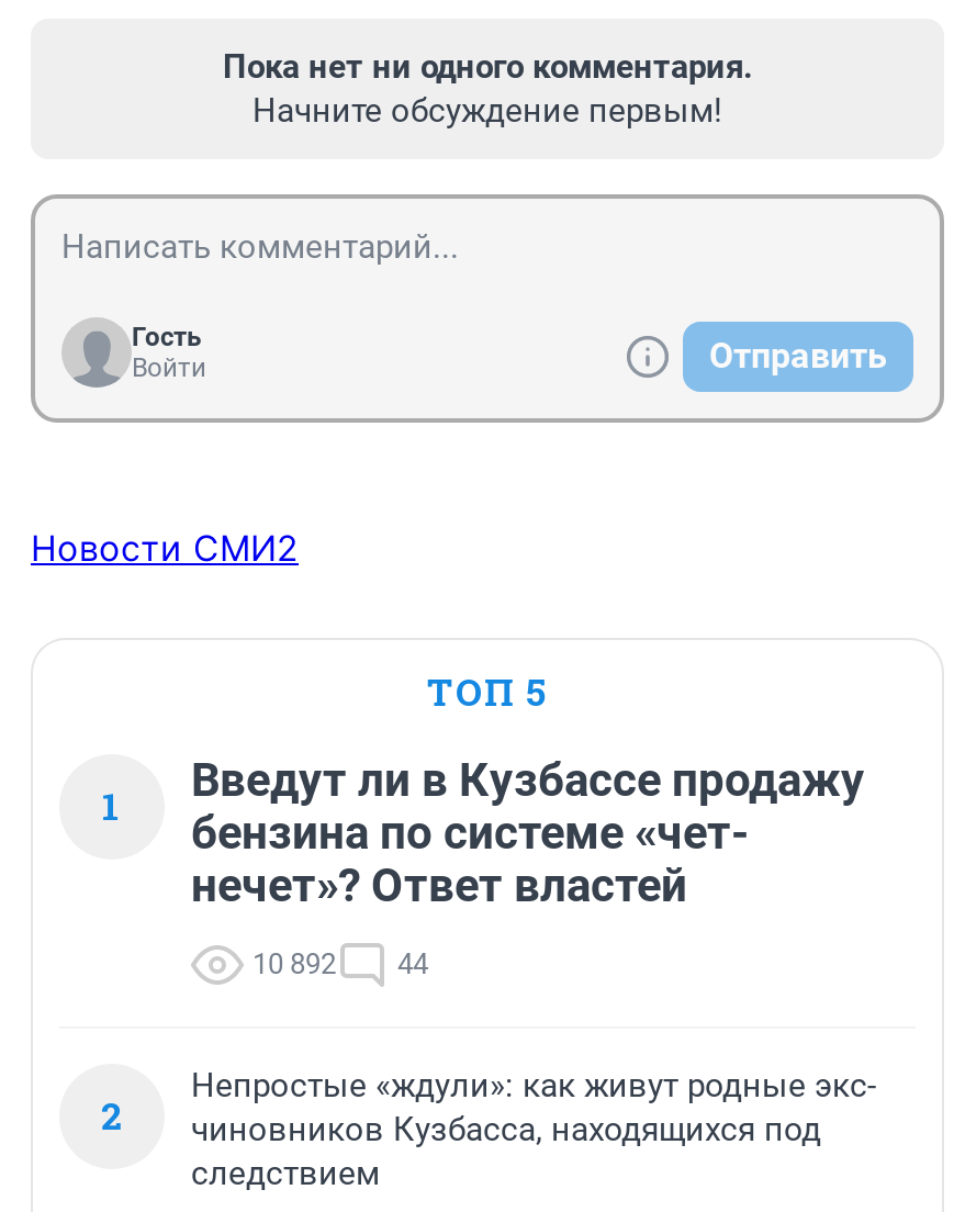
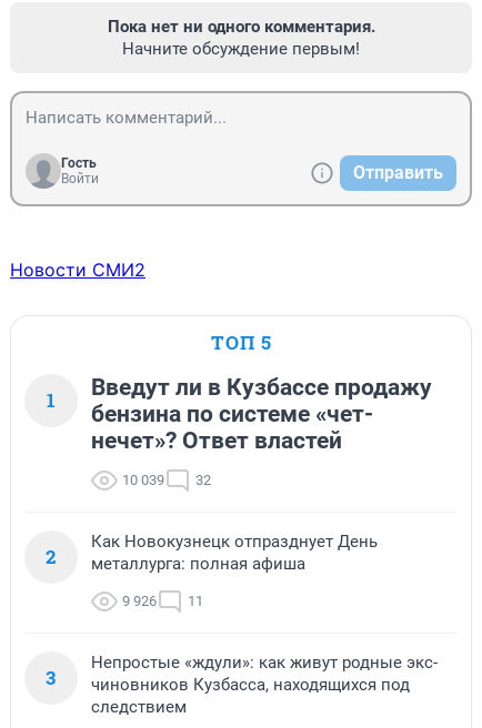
+ Как Новокузнецк отпразднует День
+ металлурга: полная афиша
+ 9 926
+ 11
+ 3

- 10 892
+ 10 039

- 44
+ 32
